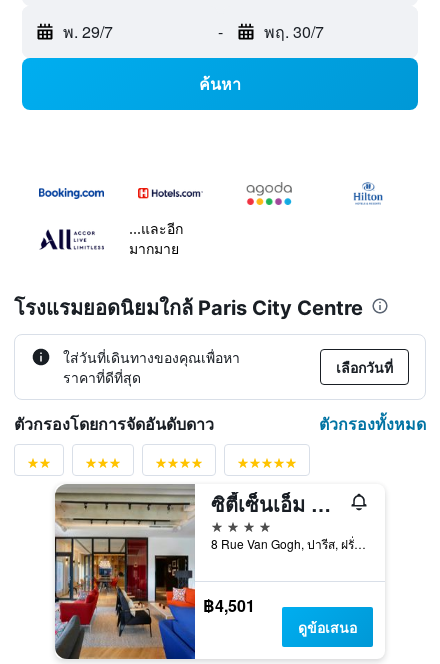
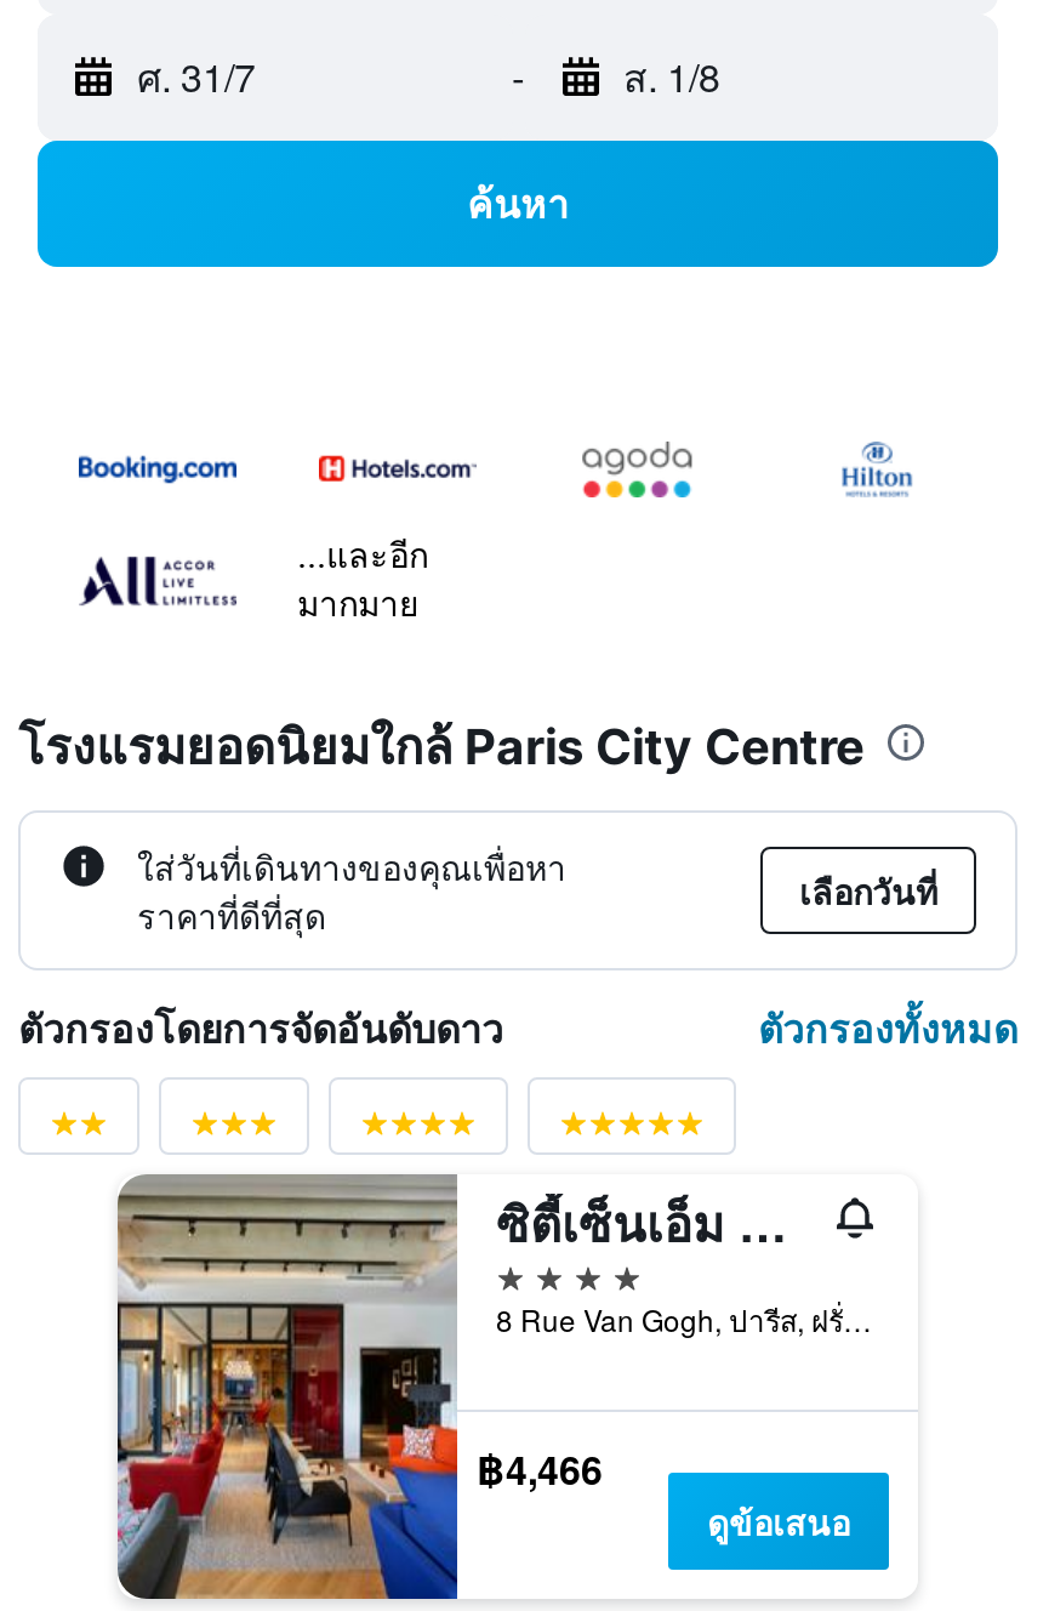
- พ. 29/7
+ ศ. 31/7

- พฤ. 30/7
+ ส. 1/8

- ฿4,501
+ ฿4,466
